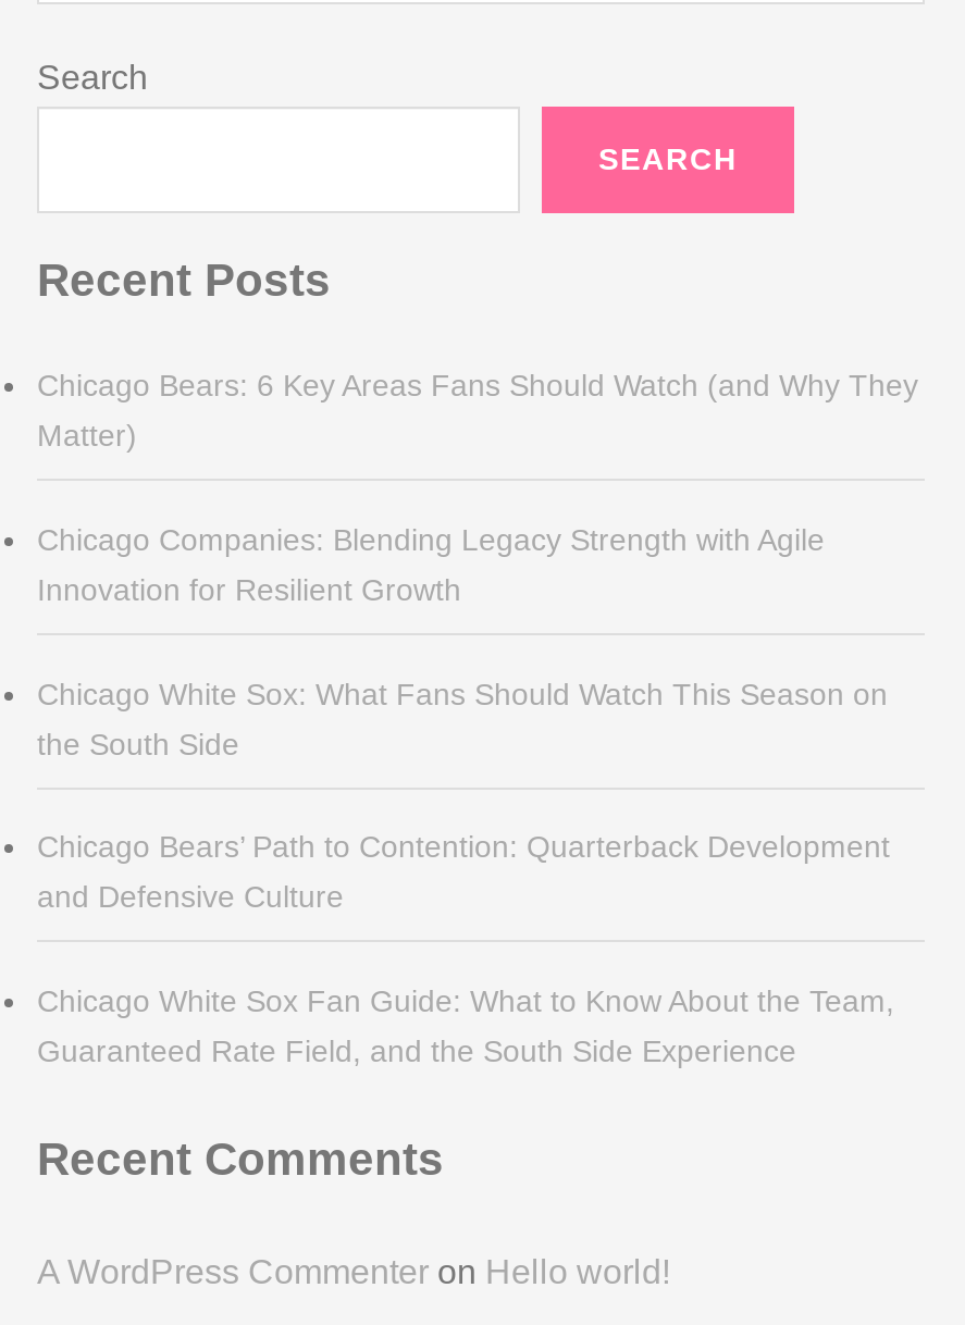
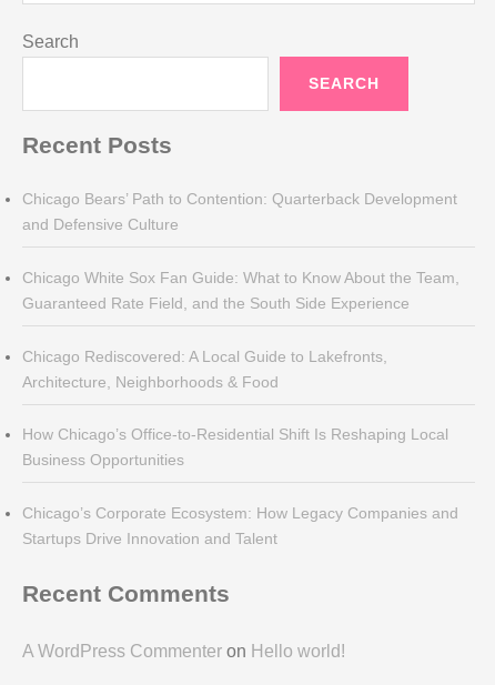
- Chicago Bears: 6 Key Areas Fans Should Watch (and Why They
- Matter)
- Chicago Companies: Blending Legacy Strength with Agile
- Innovation for Resilient Growth
- Chicago White Sox: What Fans Should Watch This Season on
- the South Side

moved up: Chicago Bears’ Path to Contention: Quarterback Development | and Defensive Culture | Chicago White Sox Fan Guide: What to Know About the Team, | Guaranteed Rate Field, and the South Side Experience

+ Chicago Rediscovered: A Local Guide to Lakefronts,
+ Architecture, Neighborhoods & Food
+ How Chicago’s Office-to-Residential Shift Is Reshaping Local
+ Business Opportunities
+ Chicago’s Corporate Ecosystem: How Legacy Companies and
+ Startups Drive Innovation and Talent
